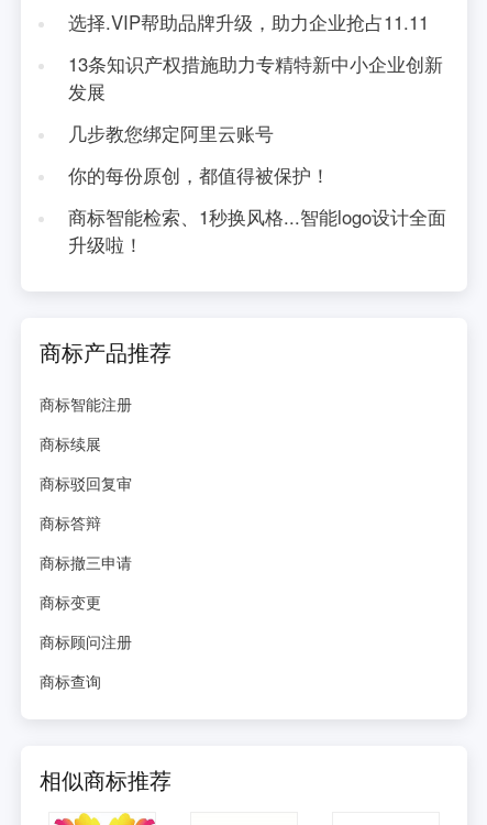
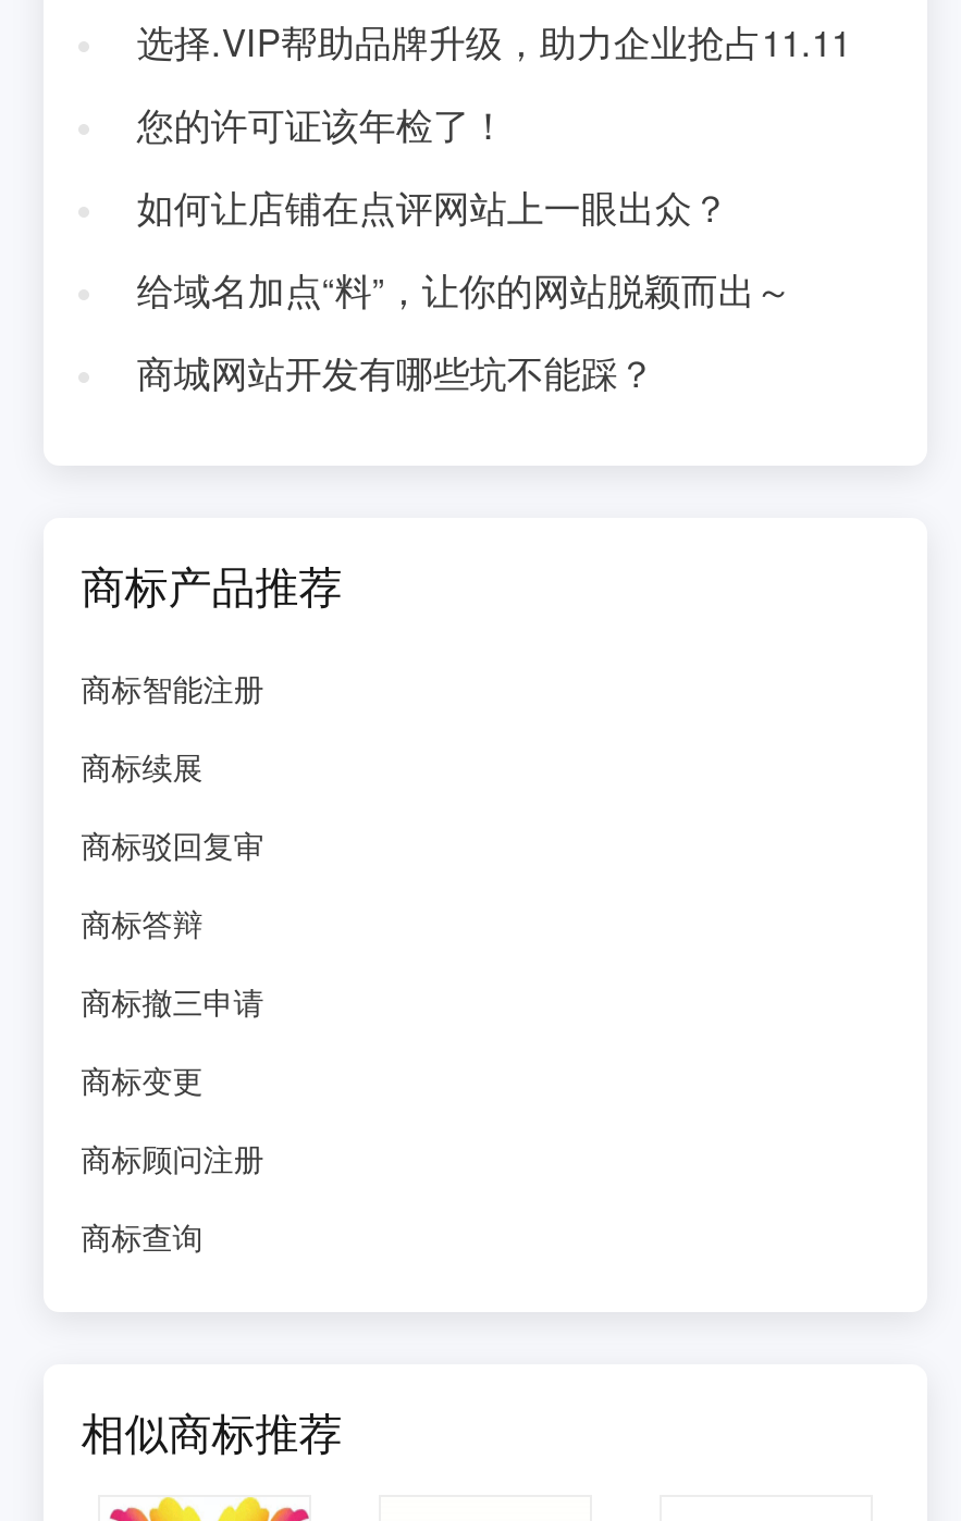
- 13条知识产权措施助力专精特新中小企业创新
- 发展
+ 您的许可证该年检了！

- 几步教您绑定阿里云账号
+ 如何让店铺在点评网站上一眼出众？

- 你的每份原创，都值得被保护！
+ 给域名加点“料”，让你的网站脱颖而出～

- 商标智能检索、1秒换风格...智能logo设计全面
- 升级啦！
+ 商城网站开发有哪些坑不能踩？
